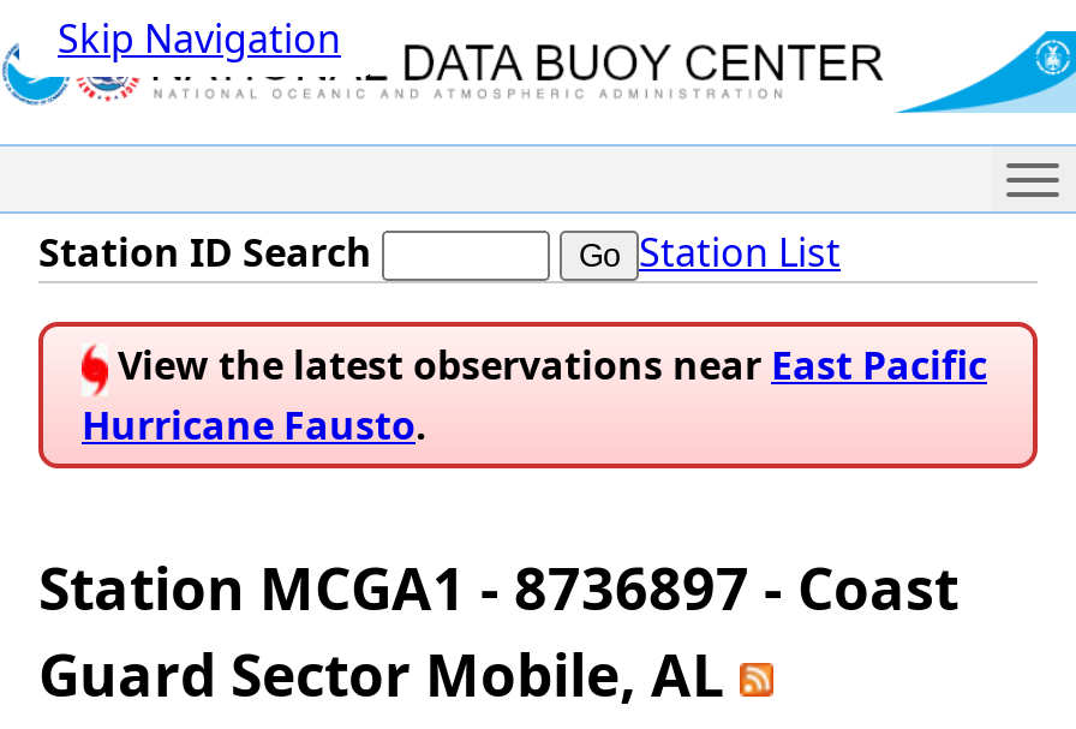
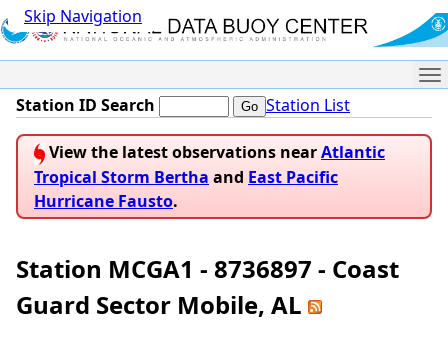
- View the latest observations near East Pacific
+ View the latest observations near Atlantic
+ Tropical Storm Bertha and East Pacific
